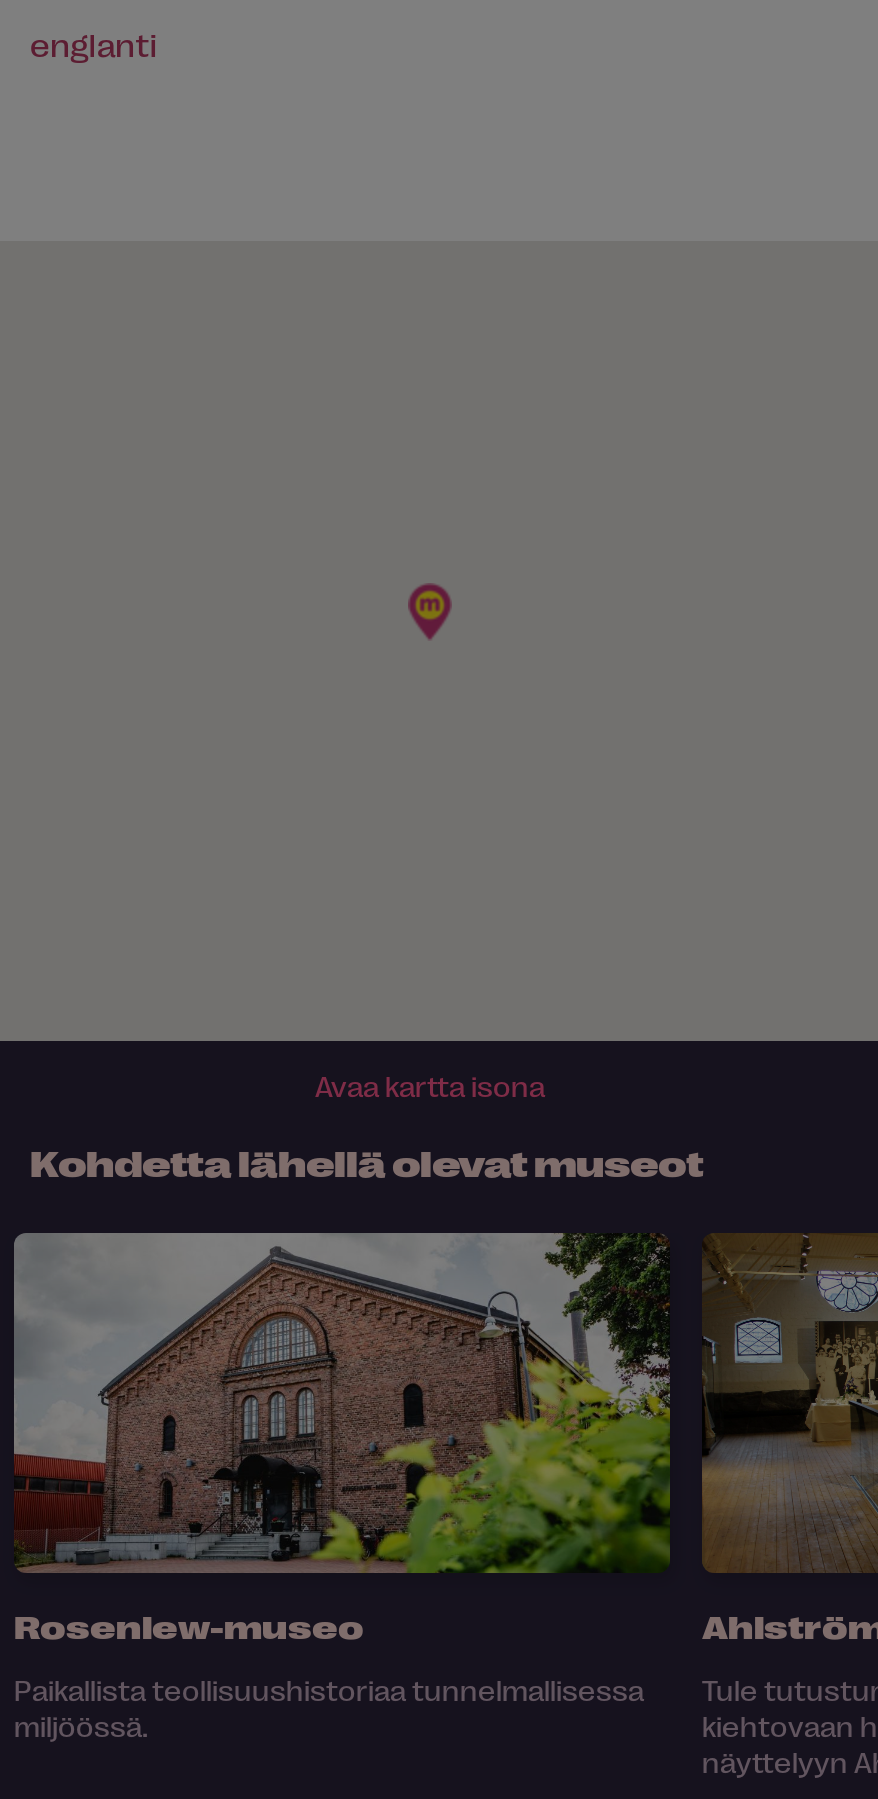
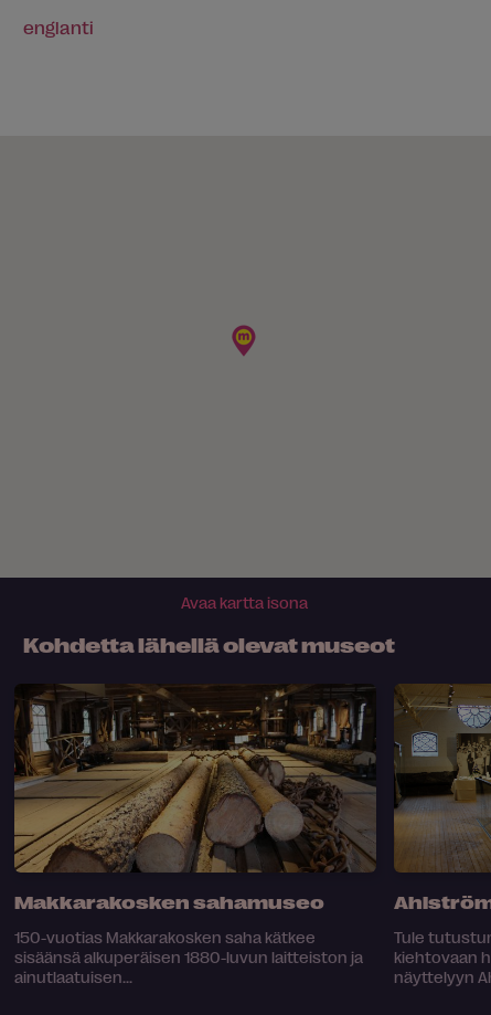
- [image]
- Rosenlew-museo
+ [image]
+ Makkarakosken sahamuseo

- Paikallista teollisuushistoriaa tunnelmallisessa
- miljöössä.
+ 150-vuotias Makkarakosken saha kätkee
+ sisäänsä alkuperäisen 1880-luvun laitteiston ja
+ ainutlaatuisen...
